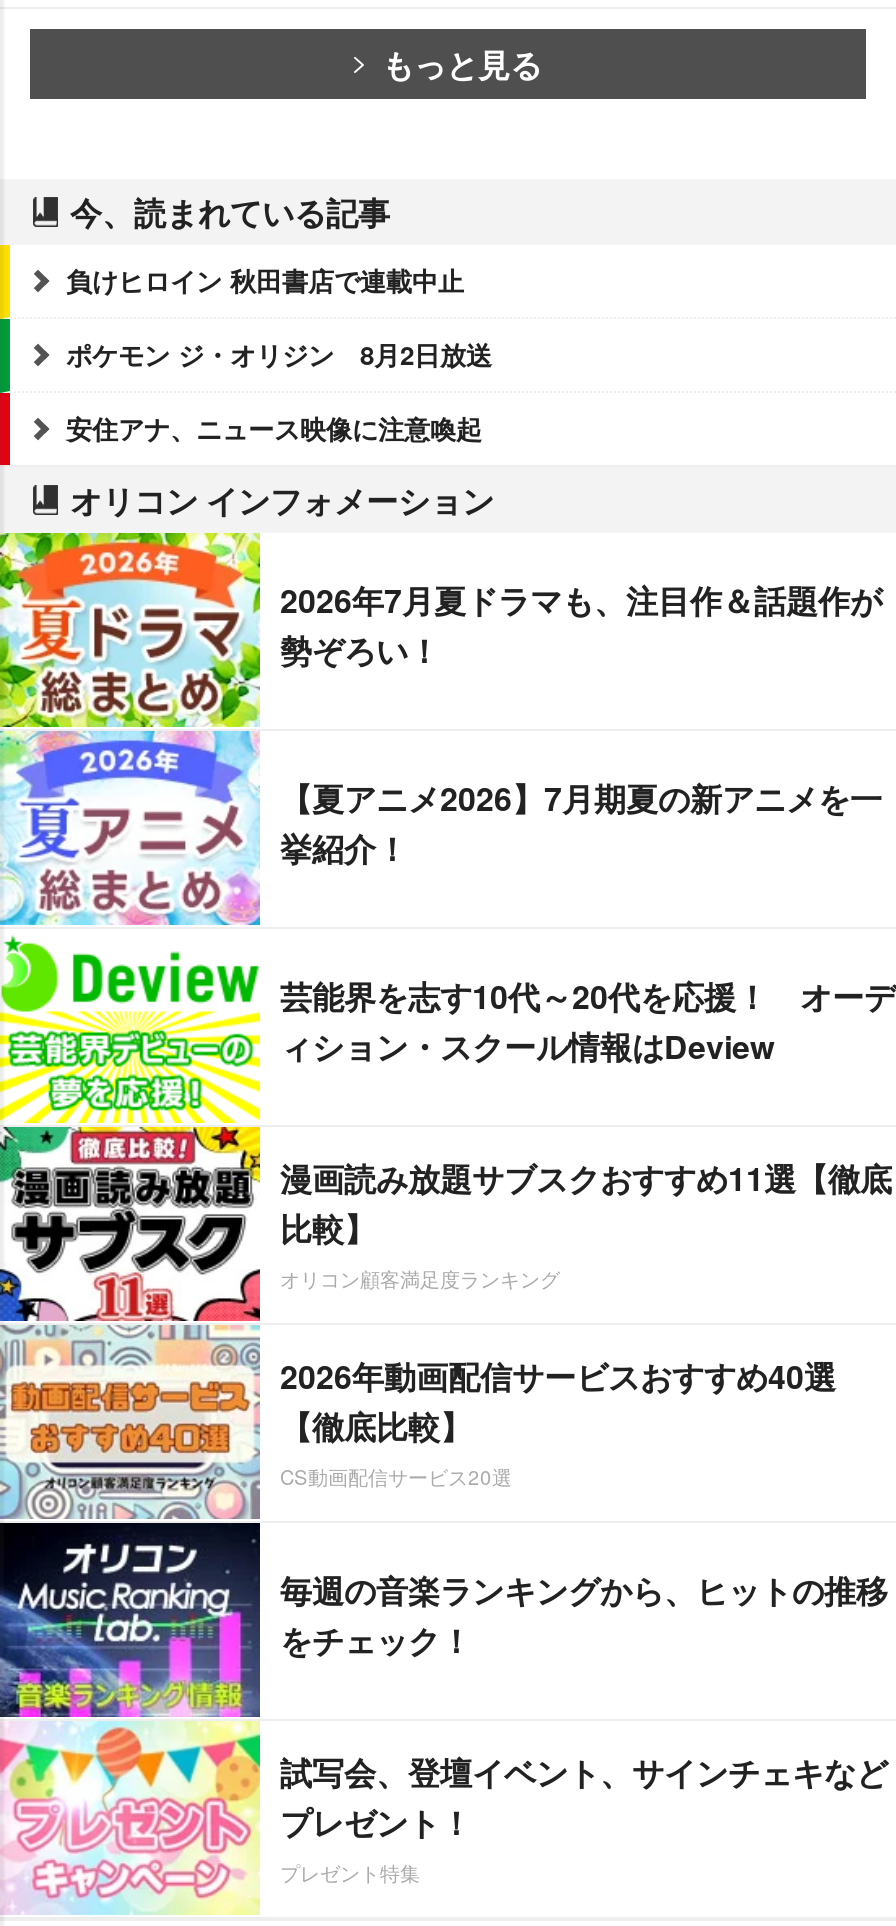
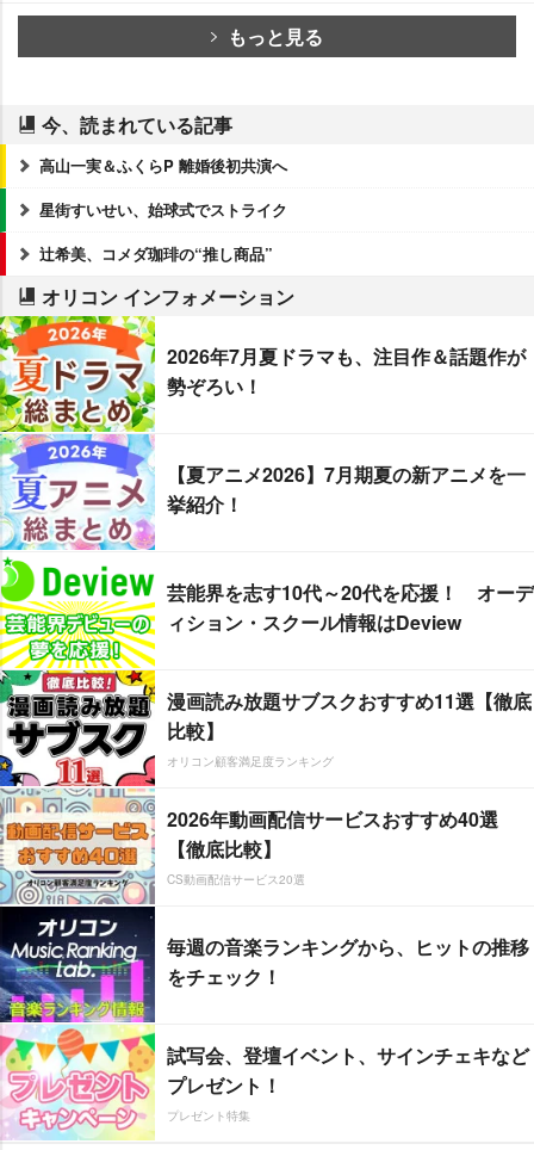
- 負けヒロイン 秋田書店で連載中止
+ 高山一実＆ふくらP 離婚後初共演へ

- ポケモン ジ・オリジン 8月2日放送
+ 星街すいせい、始球式でストライク

- 安住アナ、ニュース映像に注意喚起
+ 辻希美、コメダ珈琲の“推し商品”
